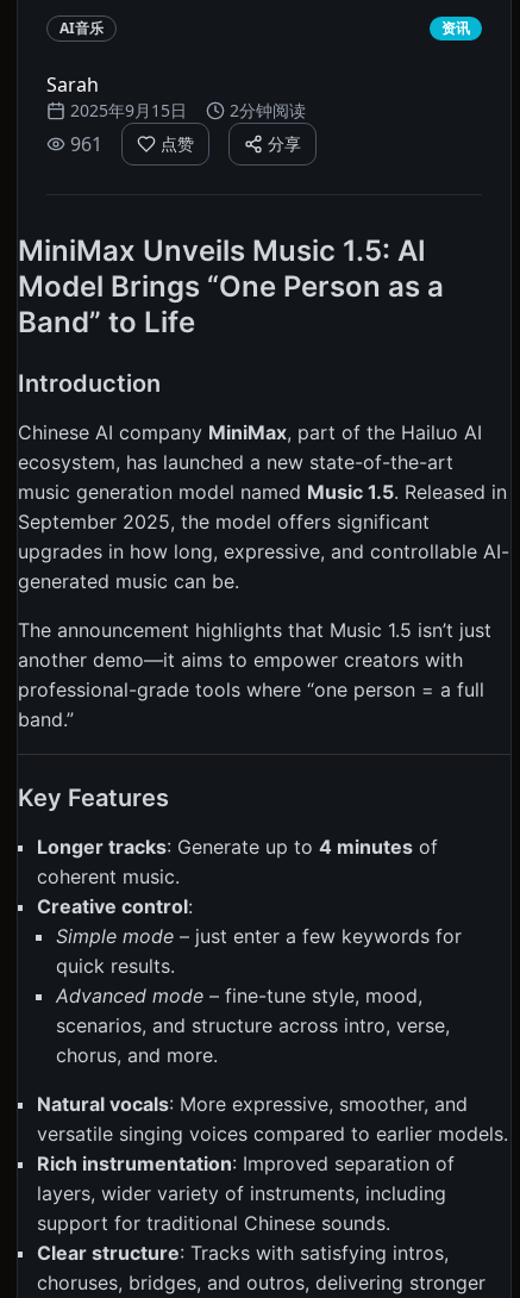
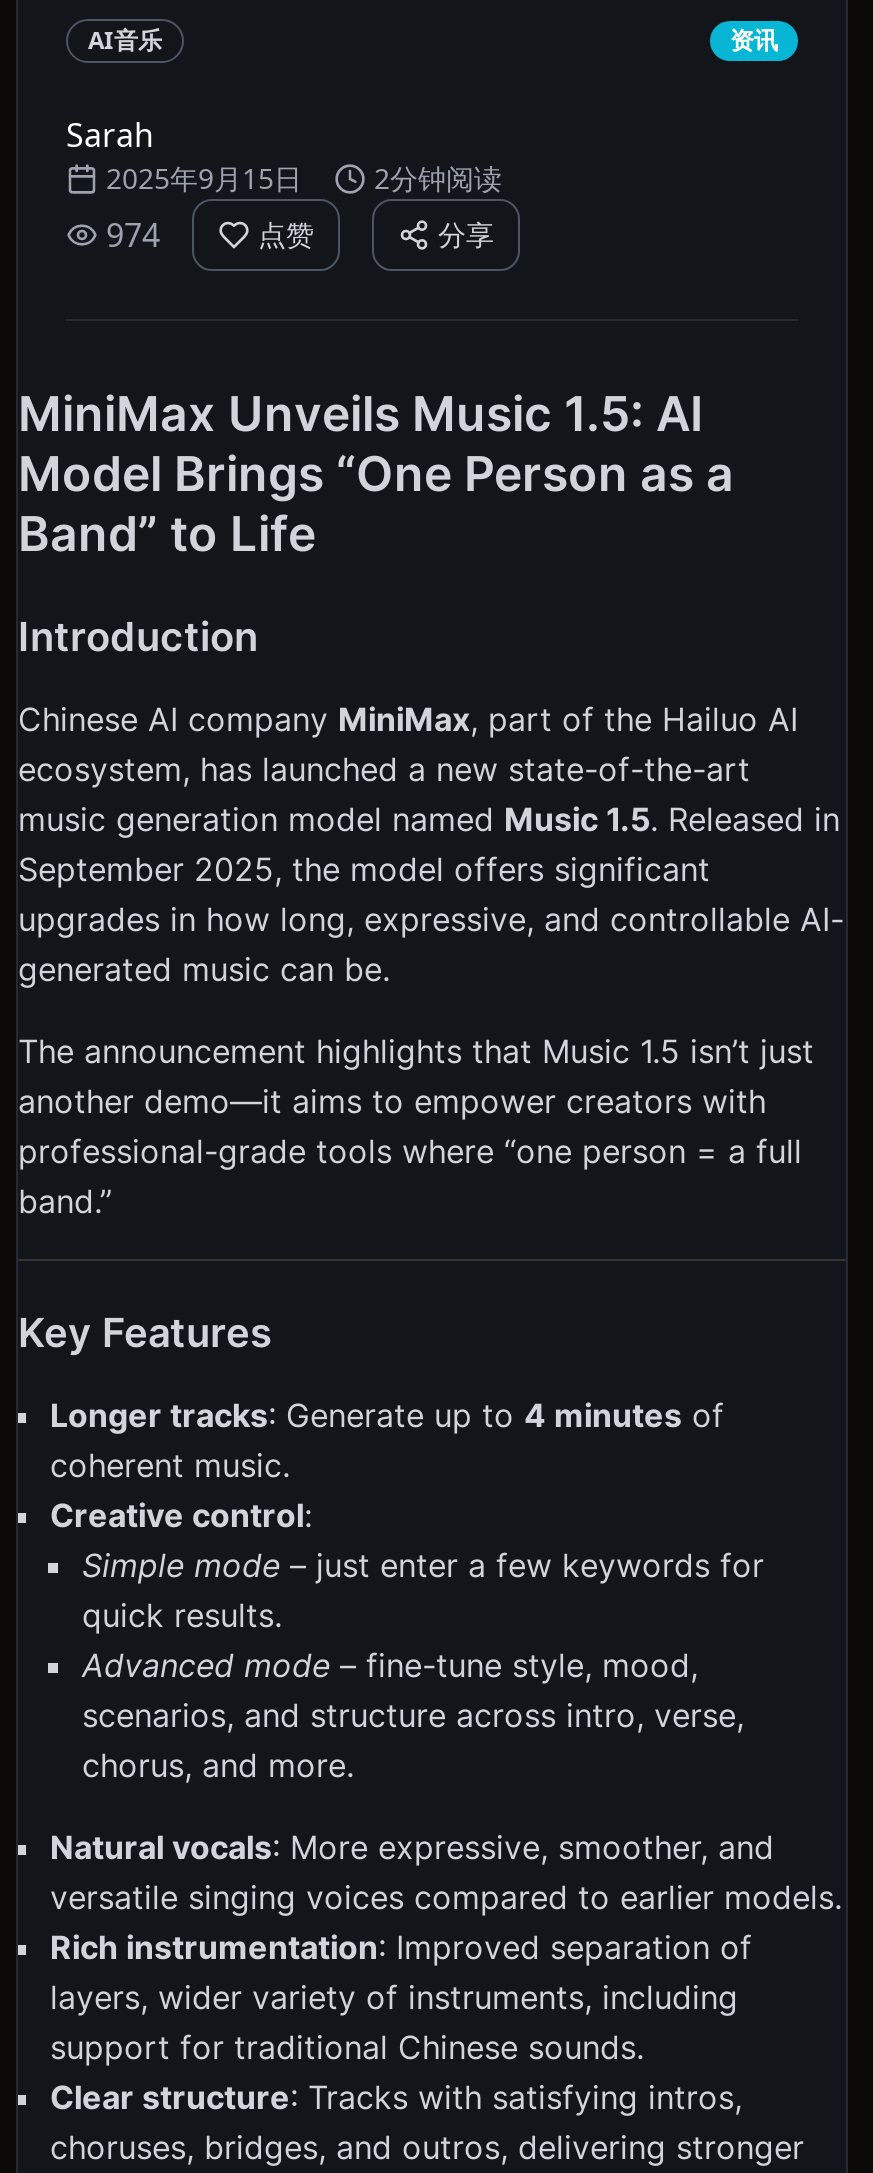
- 961
+ 974
